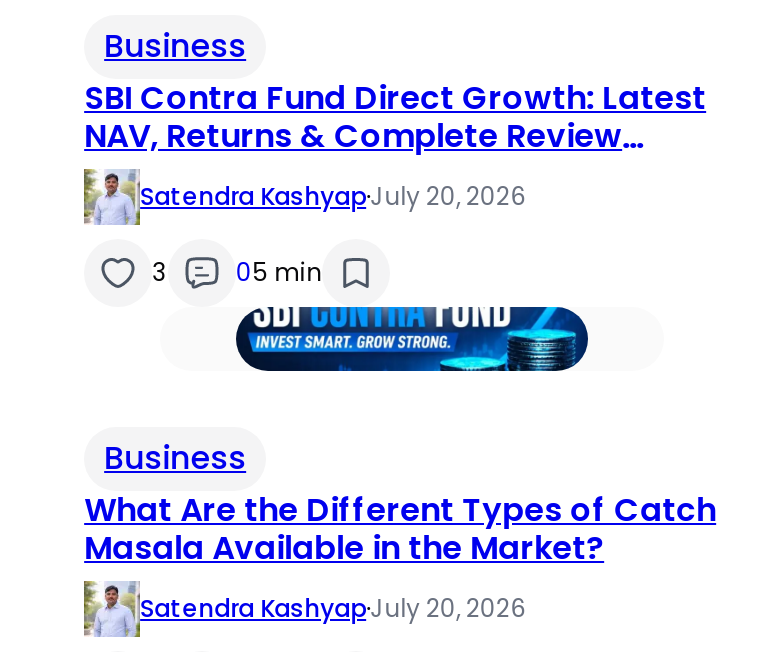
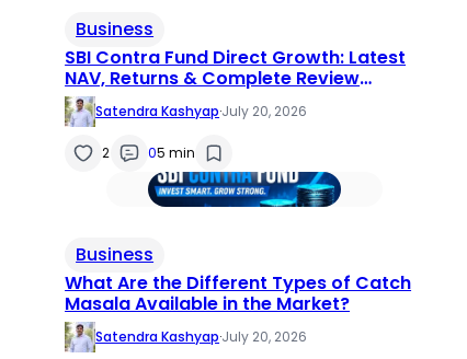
- 3
+ 2
